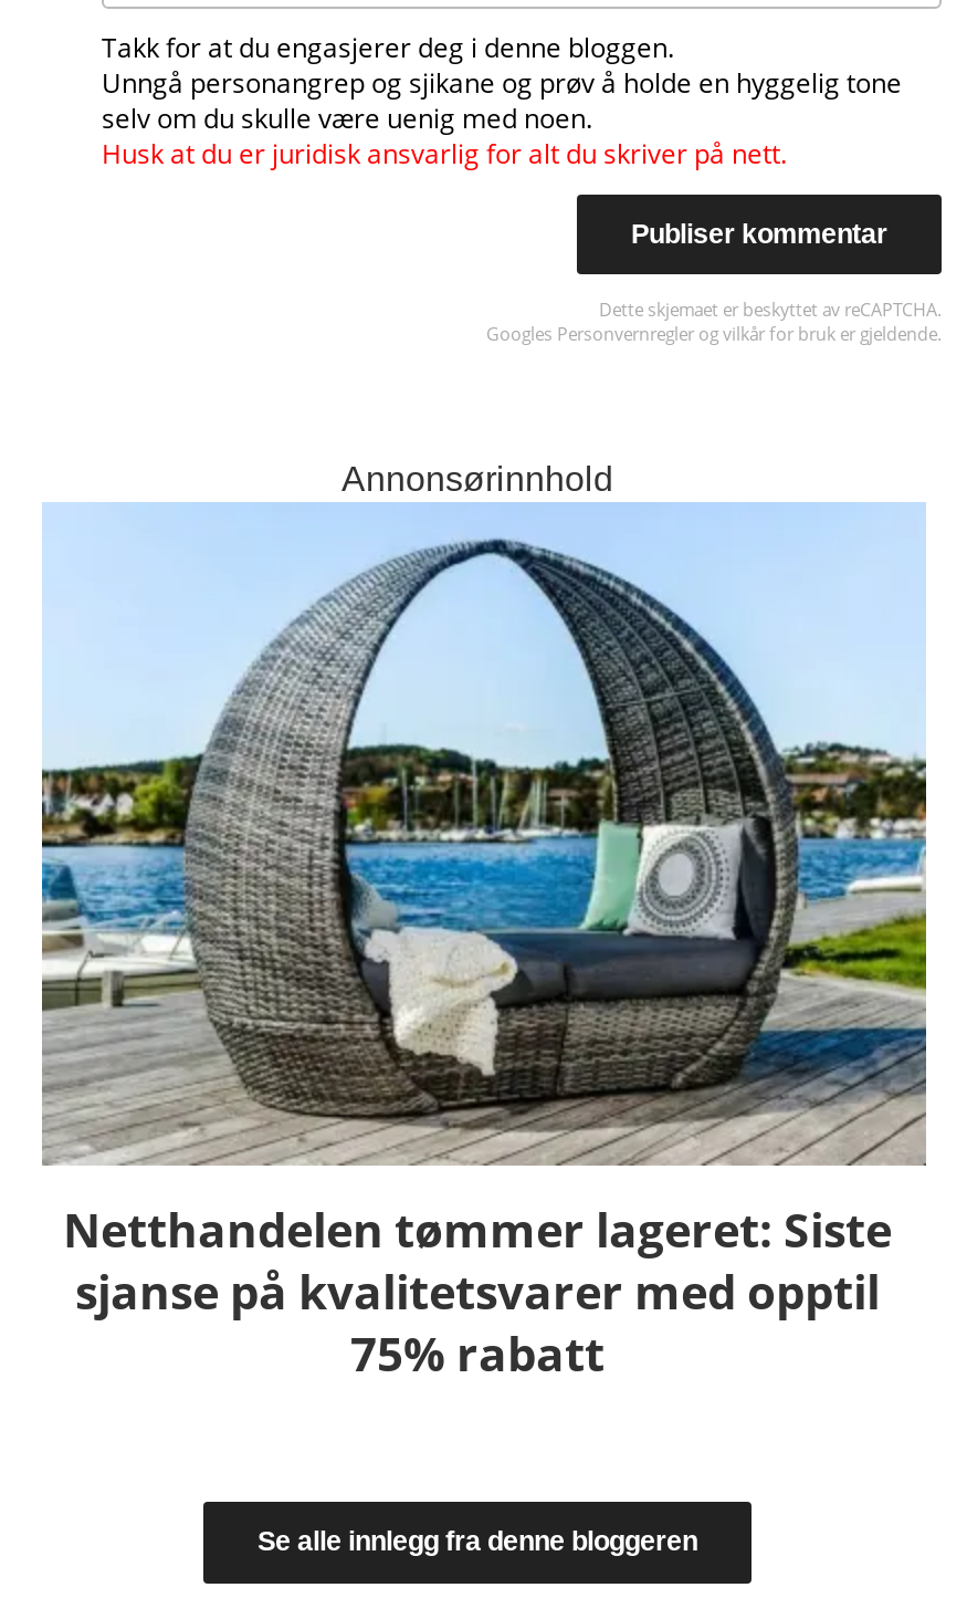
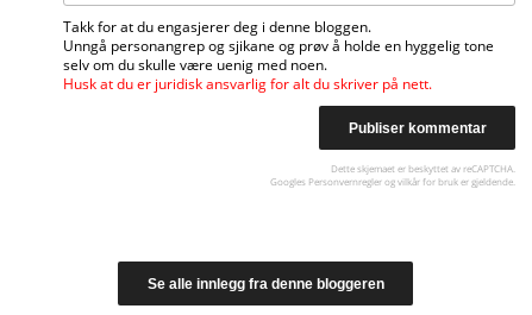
- Annonsørinnhold

- [image]
- Netthandelen tømmer lageret: Siste
- sjanse på kvalitetsvarer med opptil
- 75% rabatt
